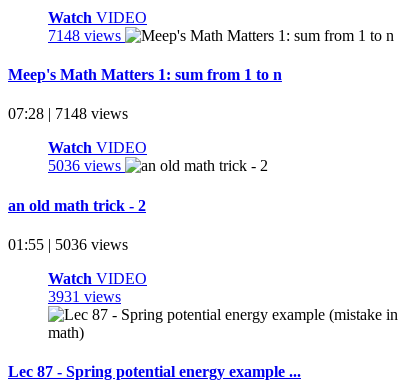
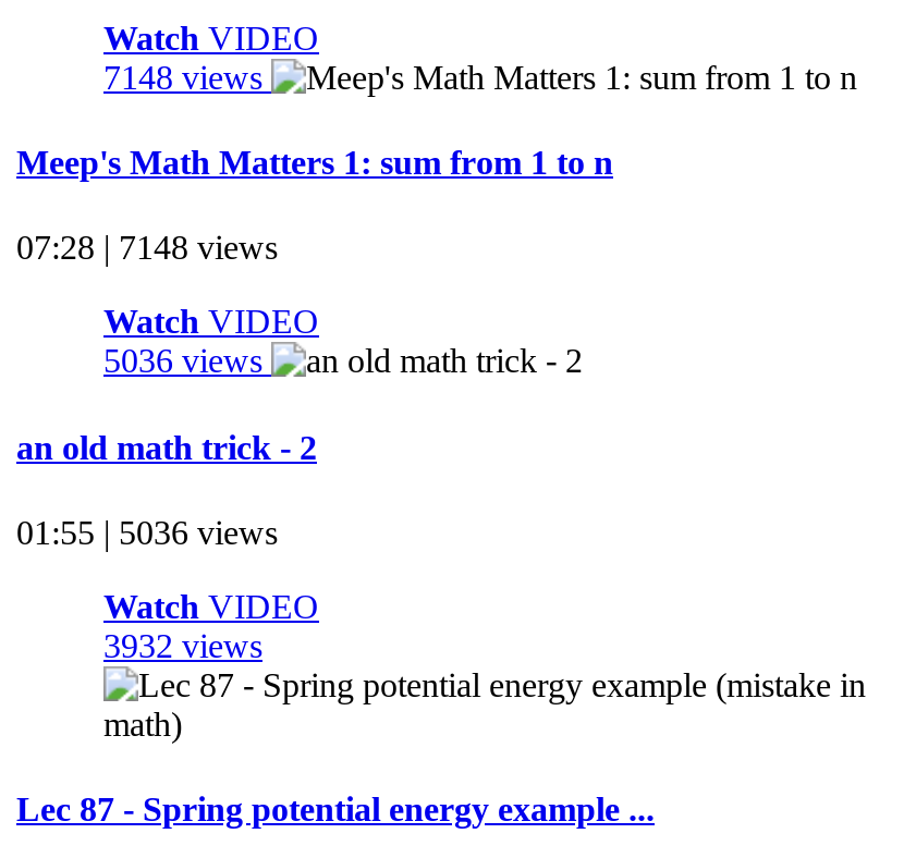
- 3931 views
+ 3932 views
